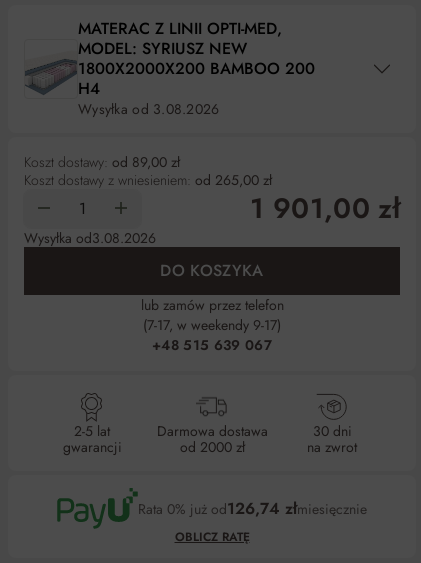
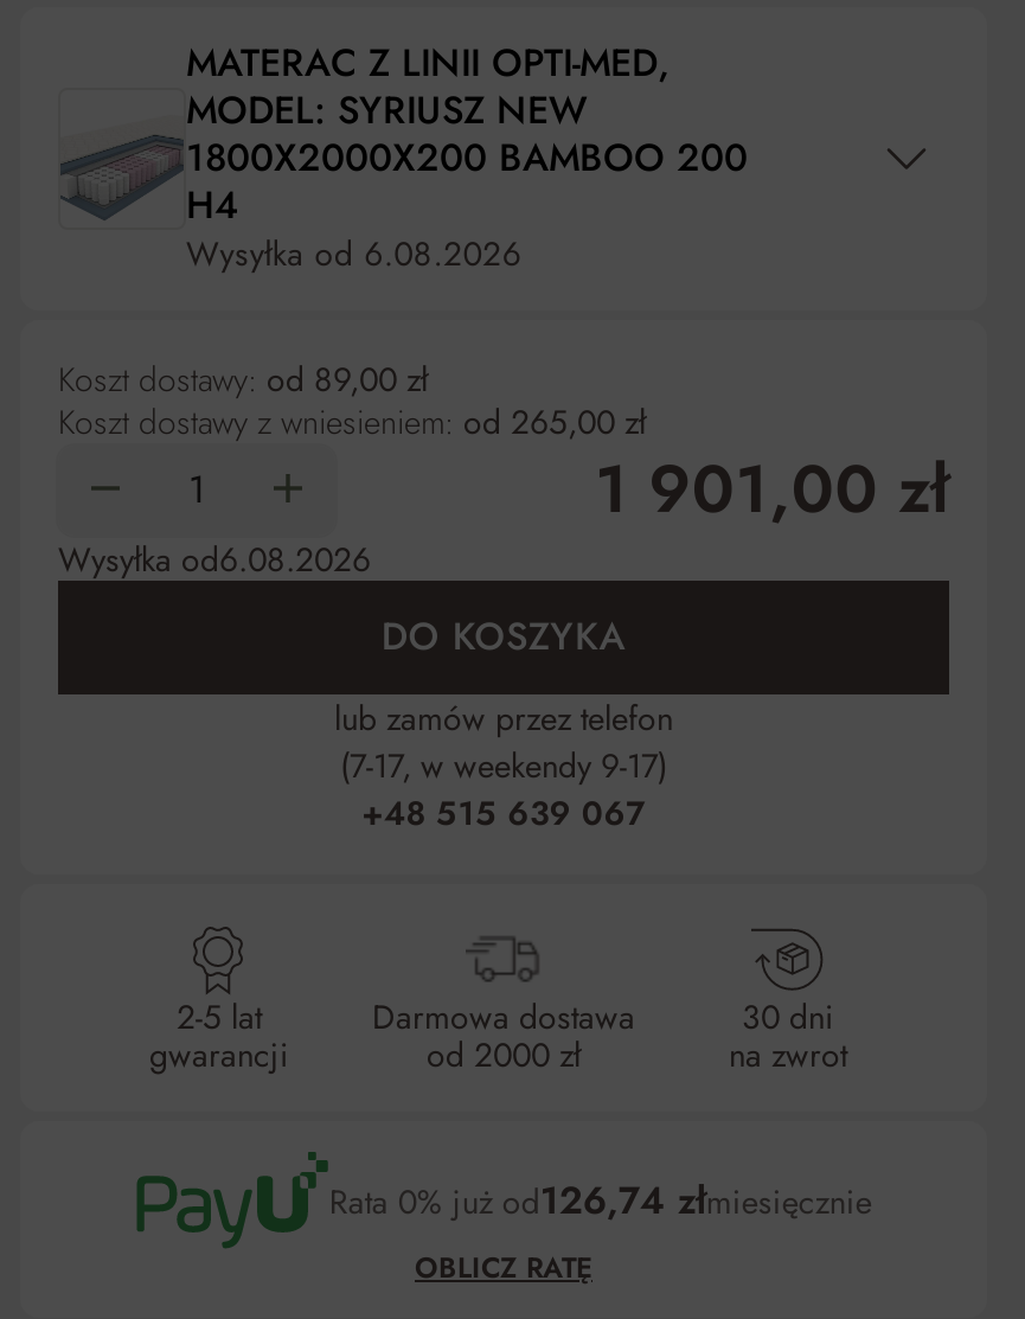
- Wysyłka od 3.08.2026
+ Wysyłka od 6.08.2026

- Wysyłka od3.08.2026
+ Wysyłka od6.08.2026
